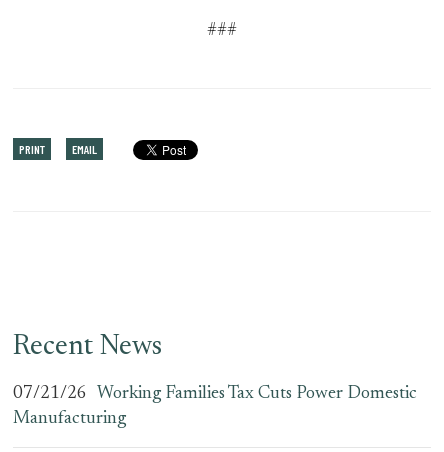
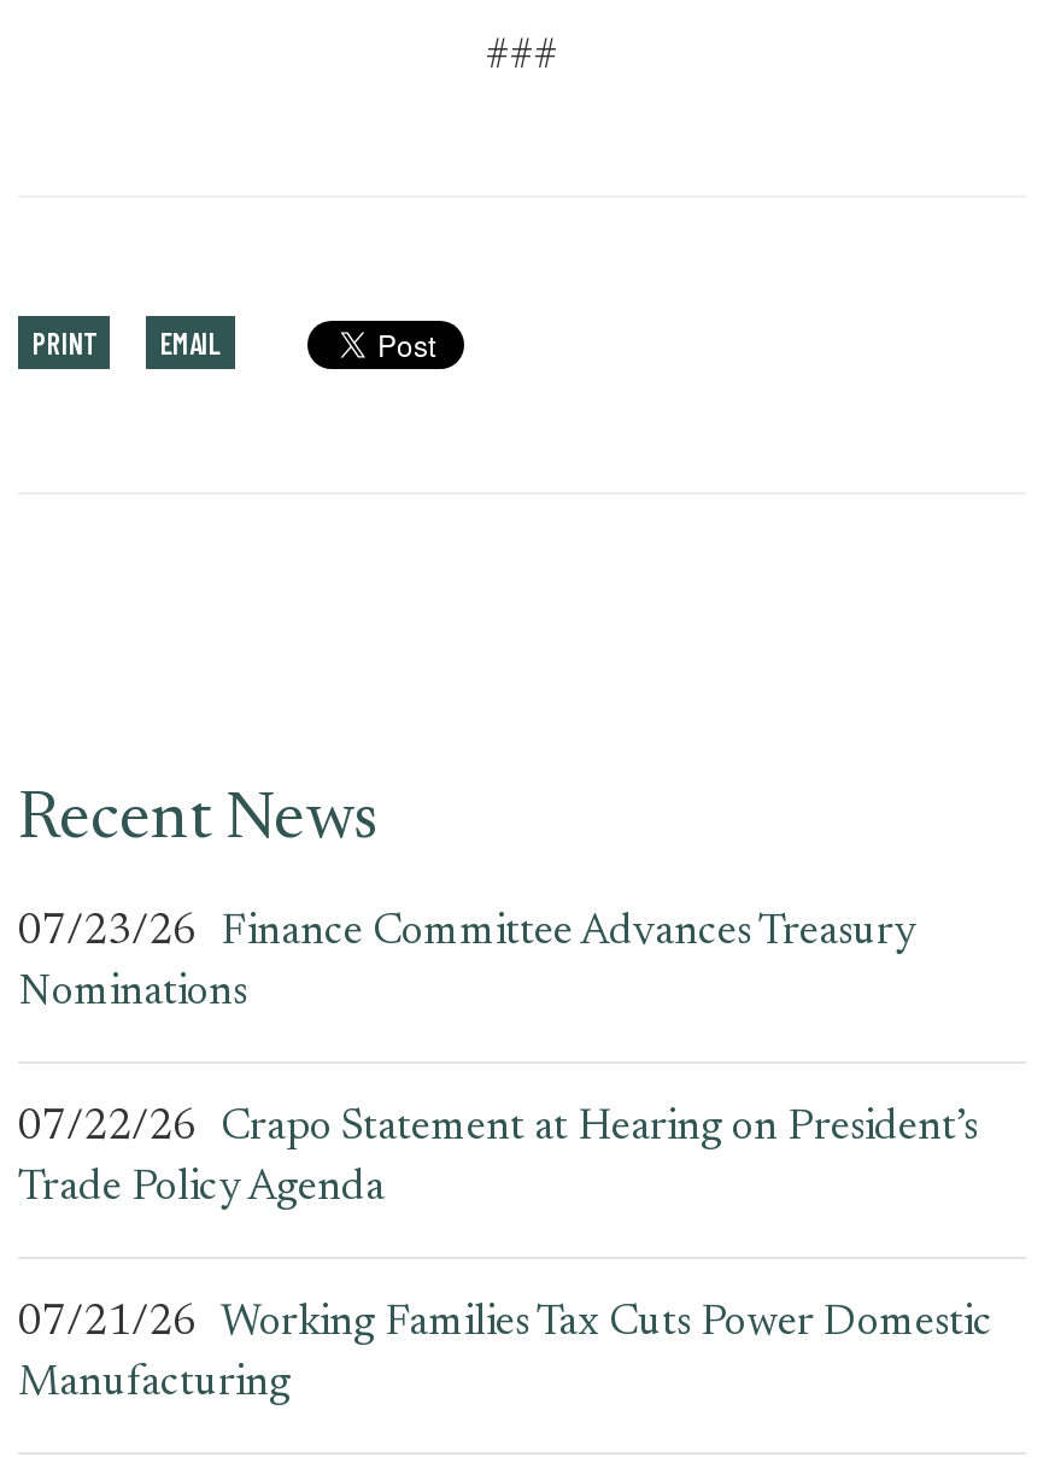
+ 07/23/26 Finance Committee Advances Treasury
+ Nominations
+ 07/22/26 Crapo Statement at Hearing on President’s
+ Trade Policy Agenda
